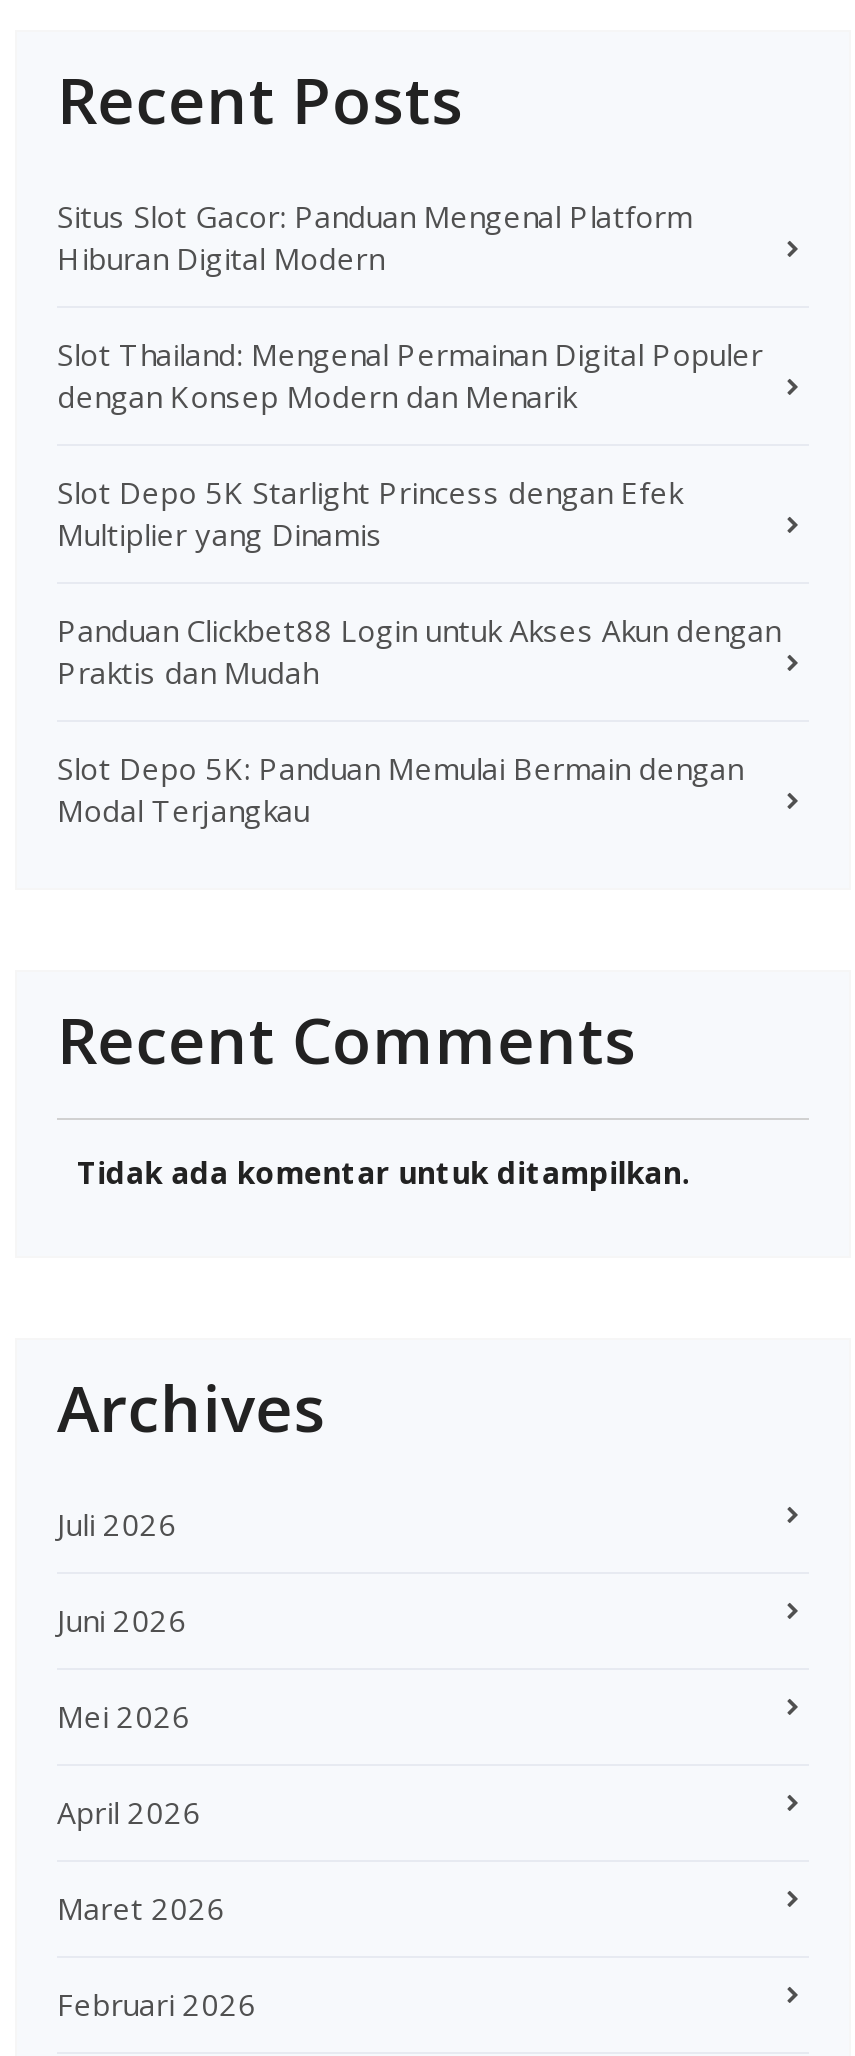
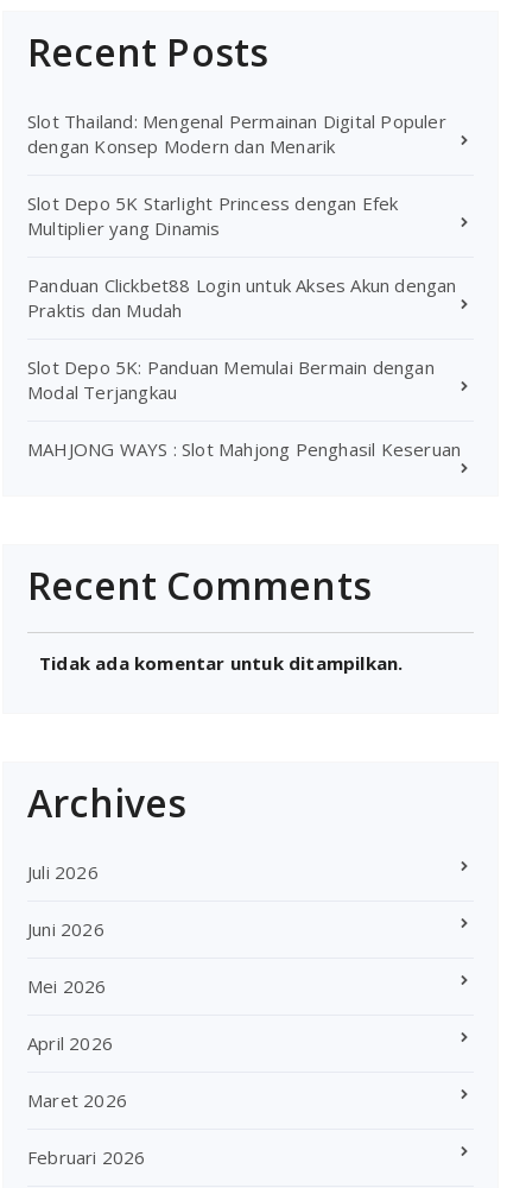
- Situs Slot Gacor: Panduan Mengenal Platform
- Hiburan Digital Modern

moved up: Slot Thailand: Mengenal Permainan Digital Populer | dengan Konsep Modern dan Menarik | Slot Depo 5K Starlight Princess dengan Efek | Multiplier yang Dinamis | Panduan Clickbet88 Login untuk Akses Akun dengan | Praktis dan Mudah | Slot Depo 5K: Panduan Memulai Bermain dengan | Modal Terjangkau

+ MAHJONG WAYS : Slot Mahjong Penghasil Keseruan
